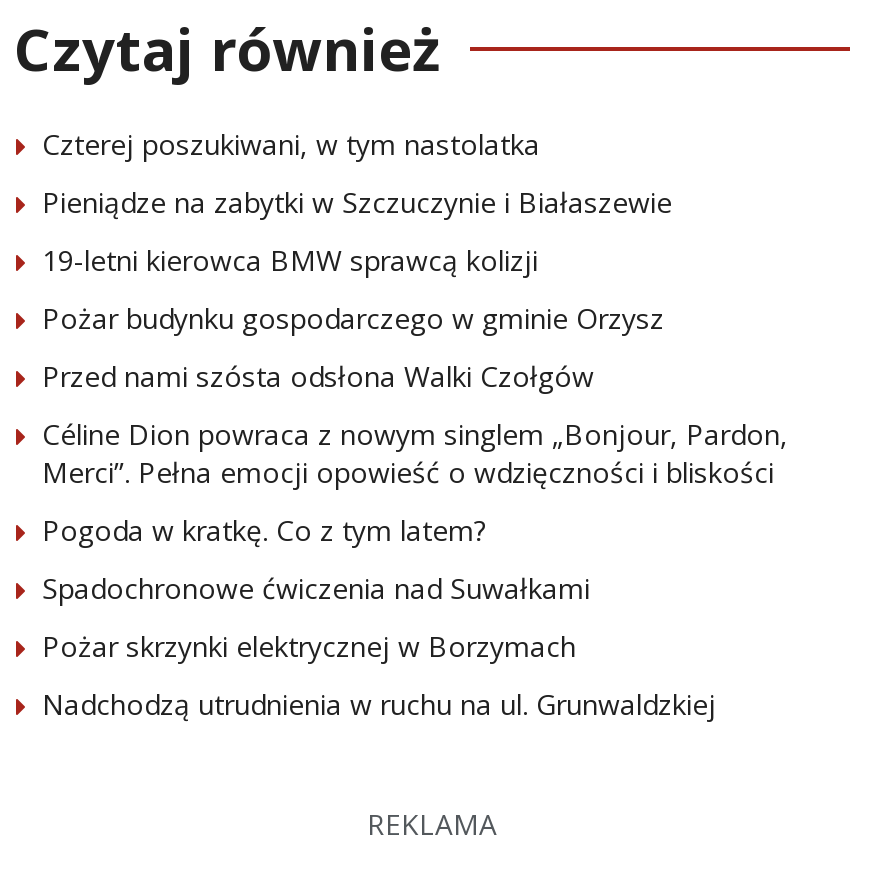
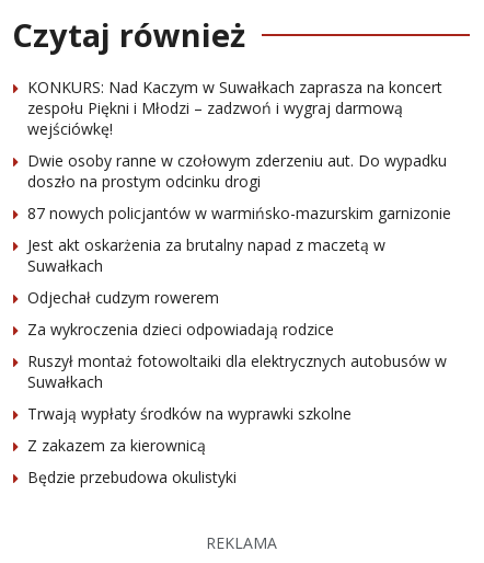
- Czterej poszukiwani, w tym nastolatka
+ KONKURS: Nad Kaczym w Suwałkach zaprasza na koncert
+ zespołu Piękni i Młodzi – zadzwoń i wygraj darmową
+ wejściówkę!

- Pieniądze na zabytki w Szczuczynie i Białaszewie
+ Dwie osoby ranne w czołowym zderzeniu aut. Do wypadku
+ doszło na prostym odcinku drogi

- 19-letni kierowca BMW sprawcą kolizji
+ 87 nowych policjantów w warmińsko-mazurskim garnizonie

- Pożar budynku gospodarczego w gminie Orzysz
+ Jest akt oskarżenia za brutalny napad z maczetą w
+ Suwałkach

- Przed nami szósta odsłona Walki Czołgów
+ Odjechał cudzym rowerem

- Céline Dion powraca z nowym singlem „Bonjour, Pardon,
- Merci”. Pełna emocji opowieść o wdzięczności i bliskości
+ Za wykroczenia dzieci odpowiadają rodzice

- Pogoda w kratkę. Co z tym latem?
+ Ruszył montaż fotowoltaiki dla elektrycznych autobusów w
+ Suwałkach

- Spadochronowe ćwiczenia nad Suwałkami
+ Trwają wypłaty środków na wyprawki szkolne

- Pożar skrzynki elektrycznej w Borzymach
+ Z zakazem za kierownicą

- Nadchodzą utrudnienia w ruchu na ul. Grunwaldzkiej
+ Będzie przebudowa okulistyki
